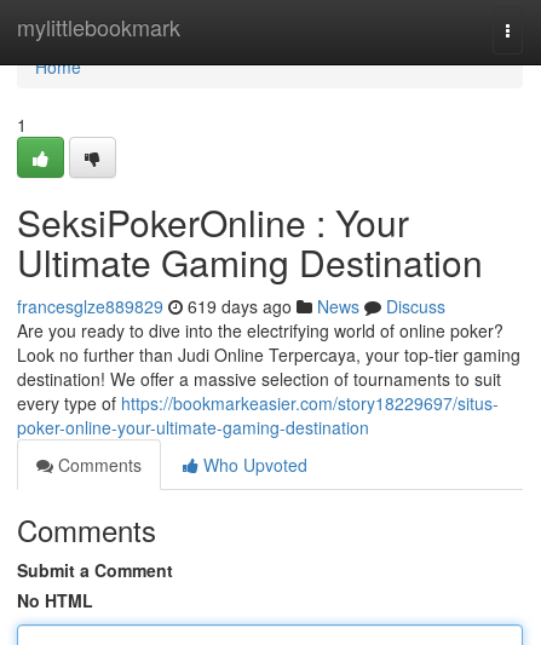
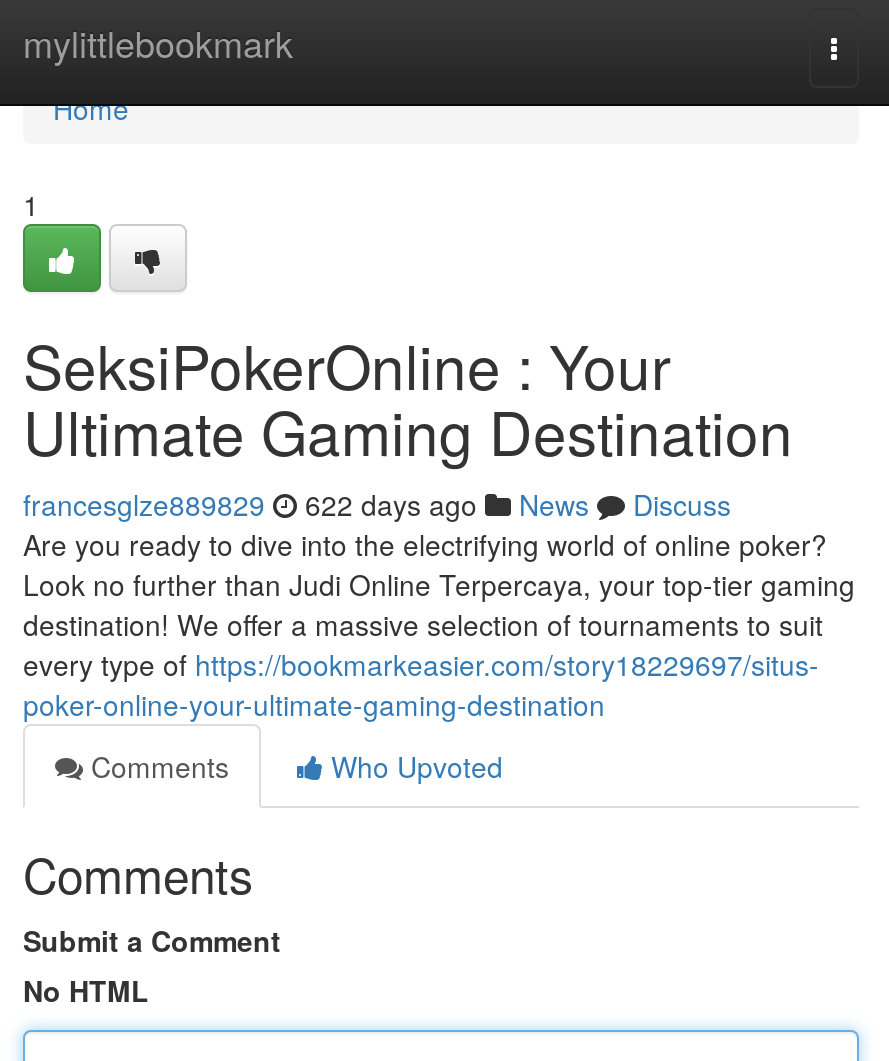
- francesglze889829 619 days ago News Discuss
+ francesglze889829 622 days ago News Discuss
